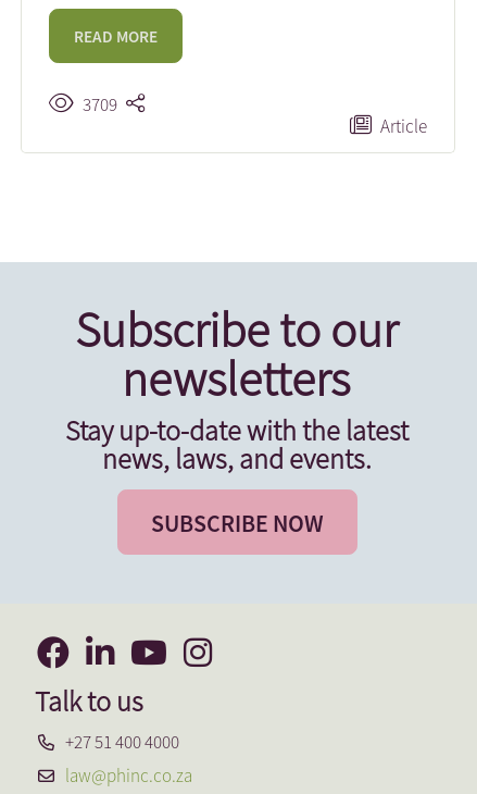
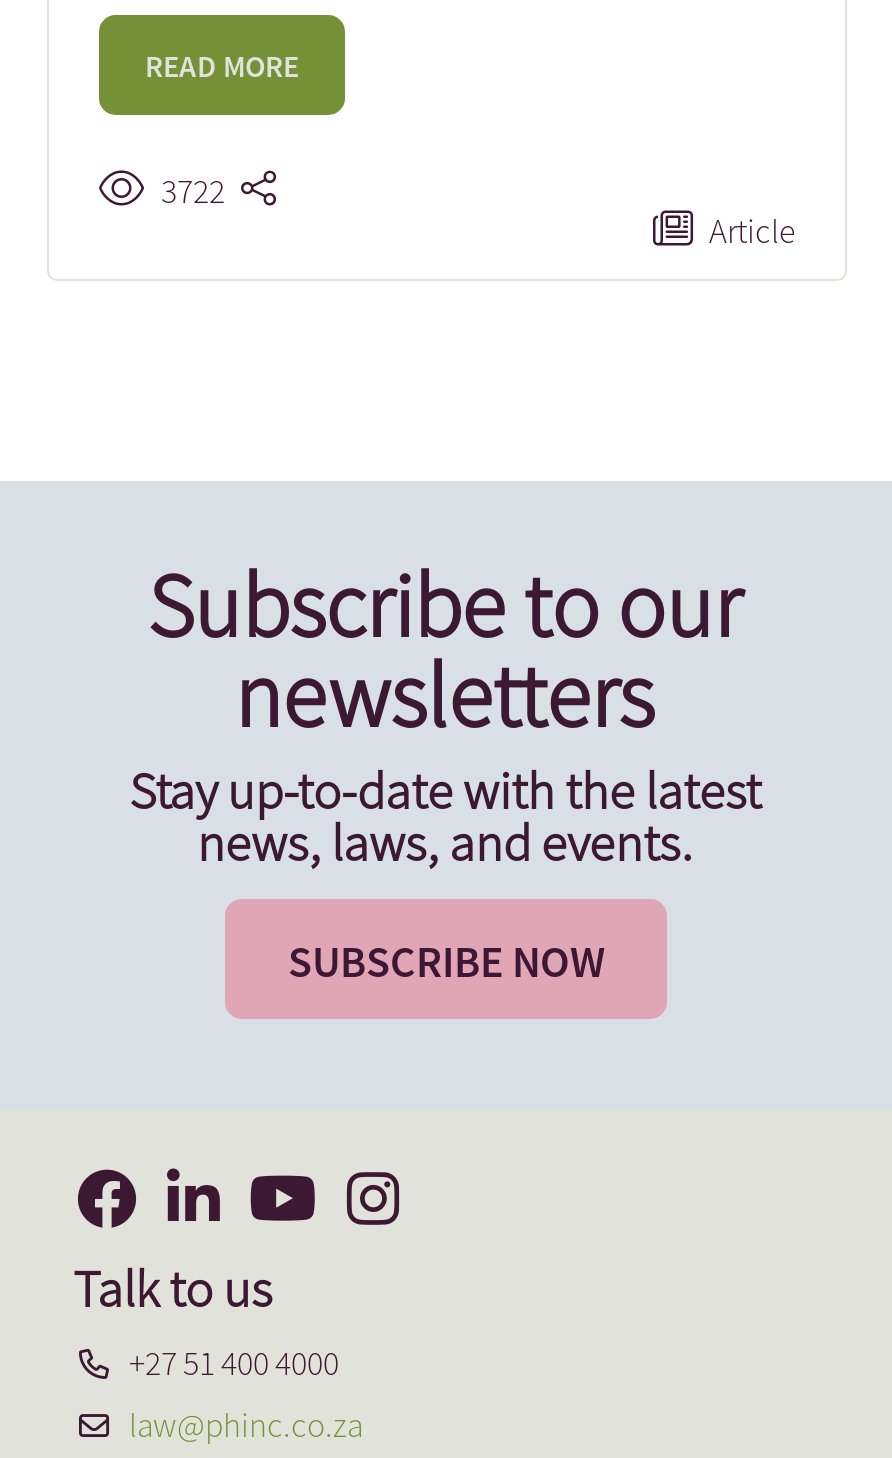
- 3709
+ 3722
